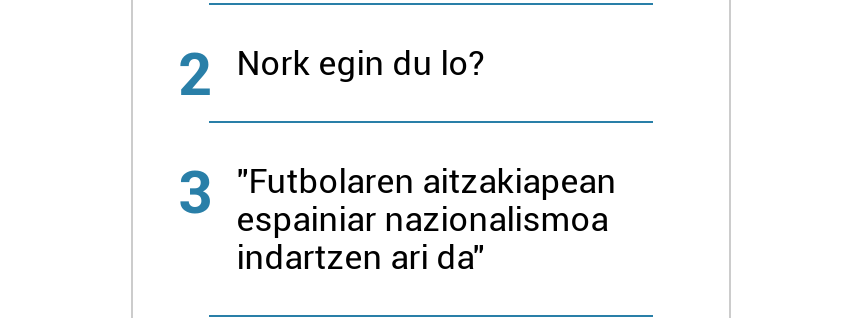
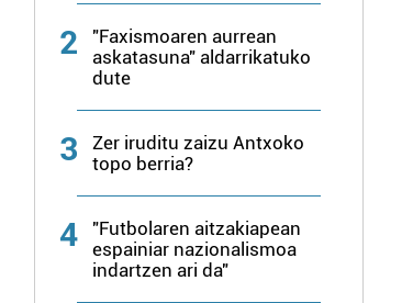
- Nork egin du lo?
+ "Faxismoaren aurrean
+ askatasuna" aldarrikatuko
+ dute

+ Zer iruditu zaizu Antxoko
+ topo berria?
+ 4
